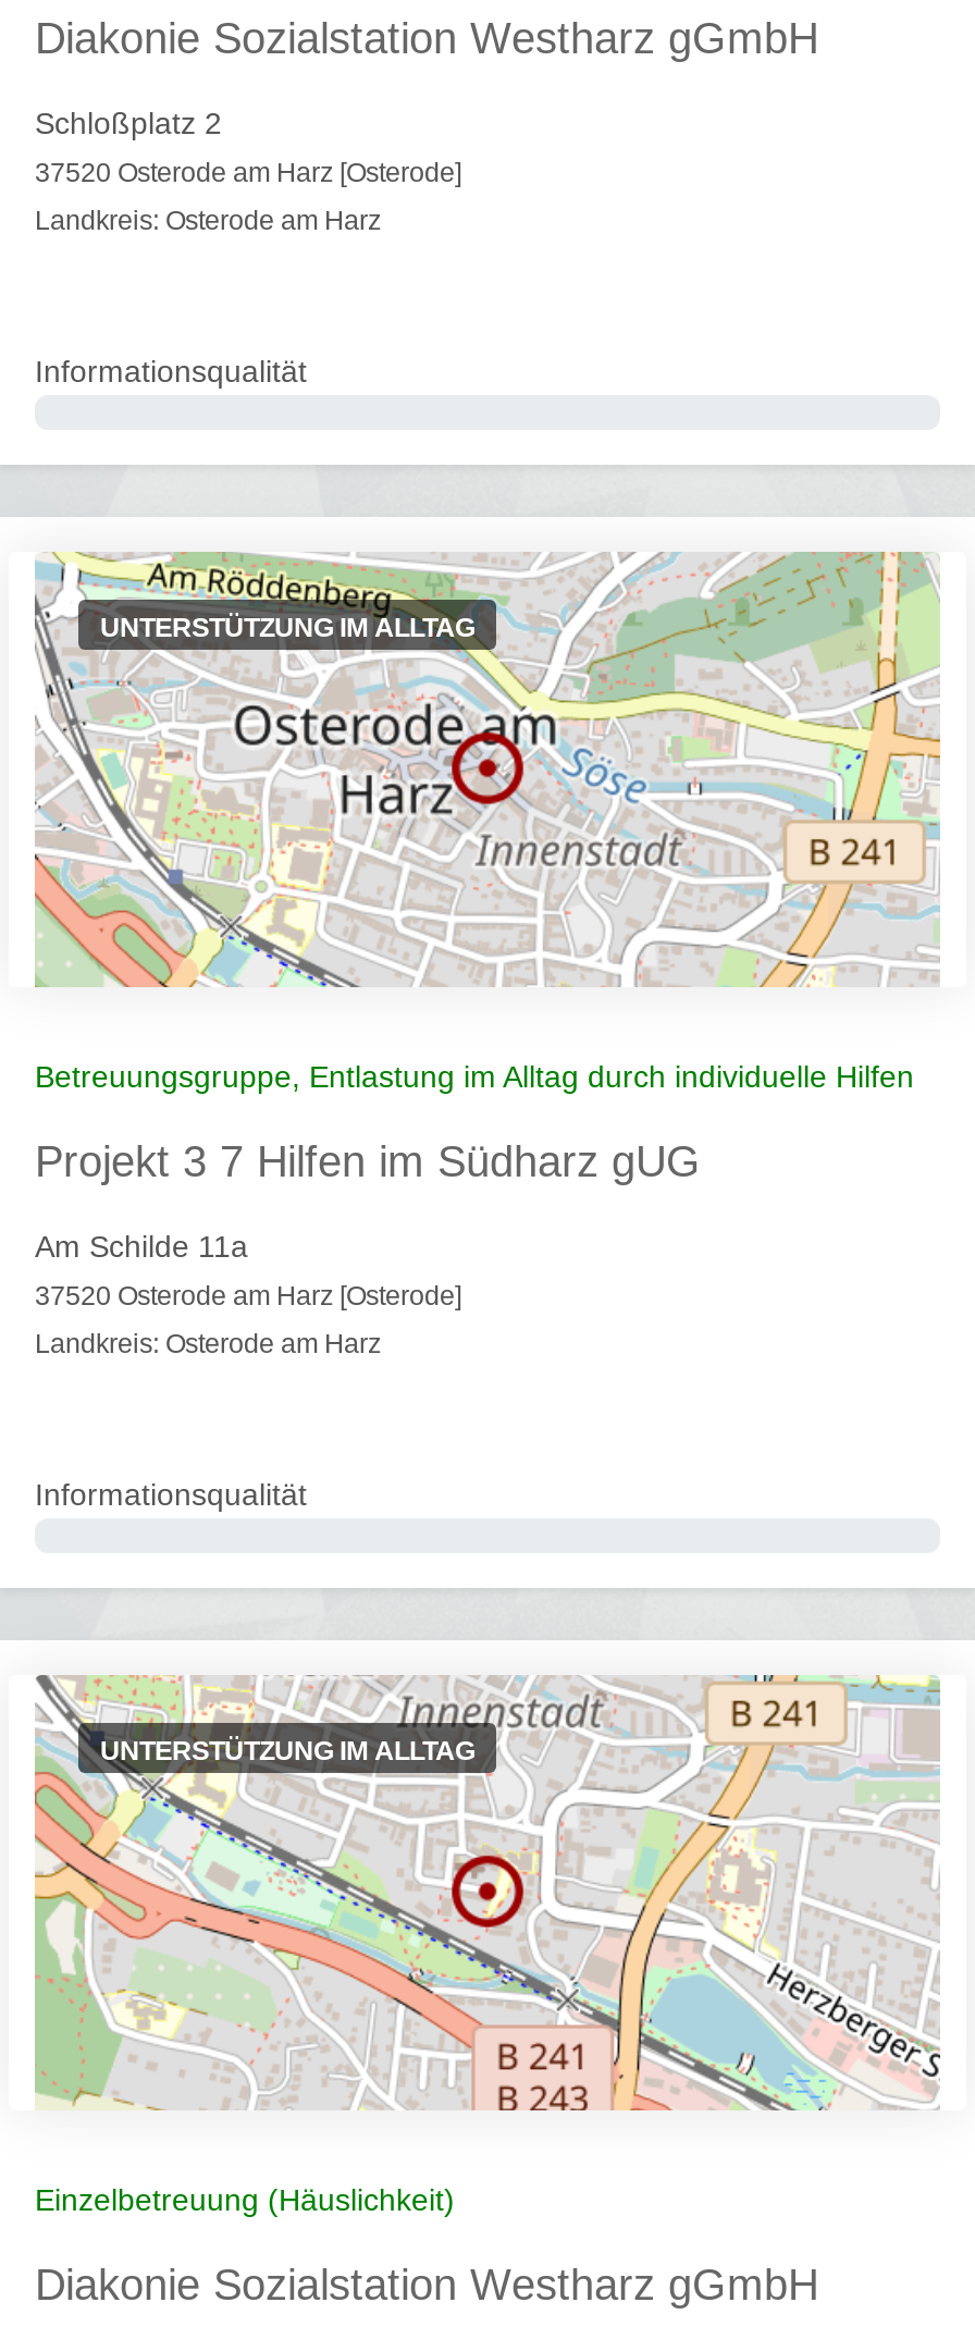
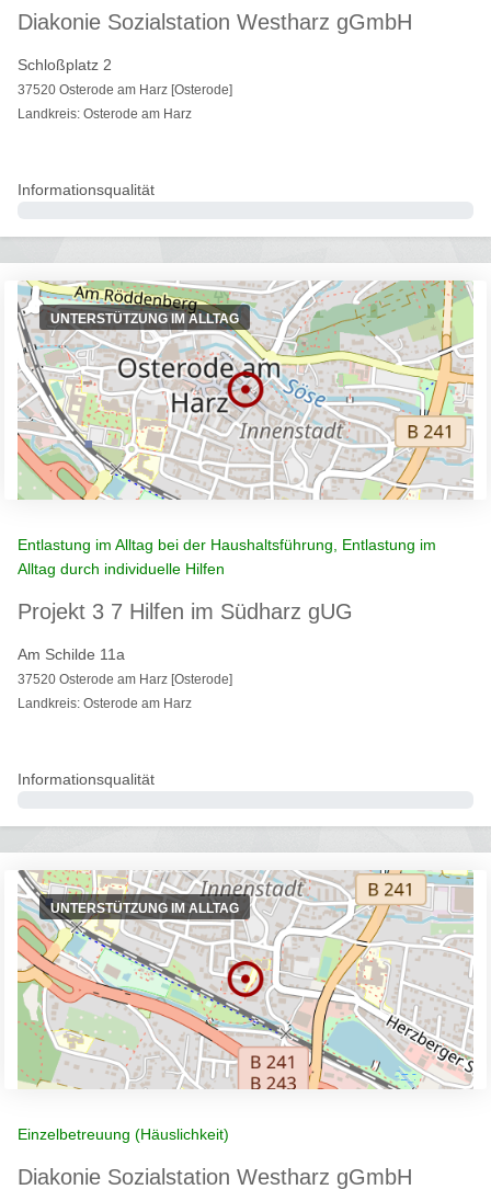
- Betreuungsgruppe, Entlastung im Alltag durch individuelle Hilfen
+ Entlastung im Alltag bei der Haushaltsführung, Entlastung im
+ Alltag durch individuelle Hilfen
